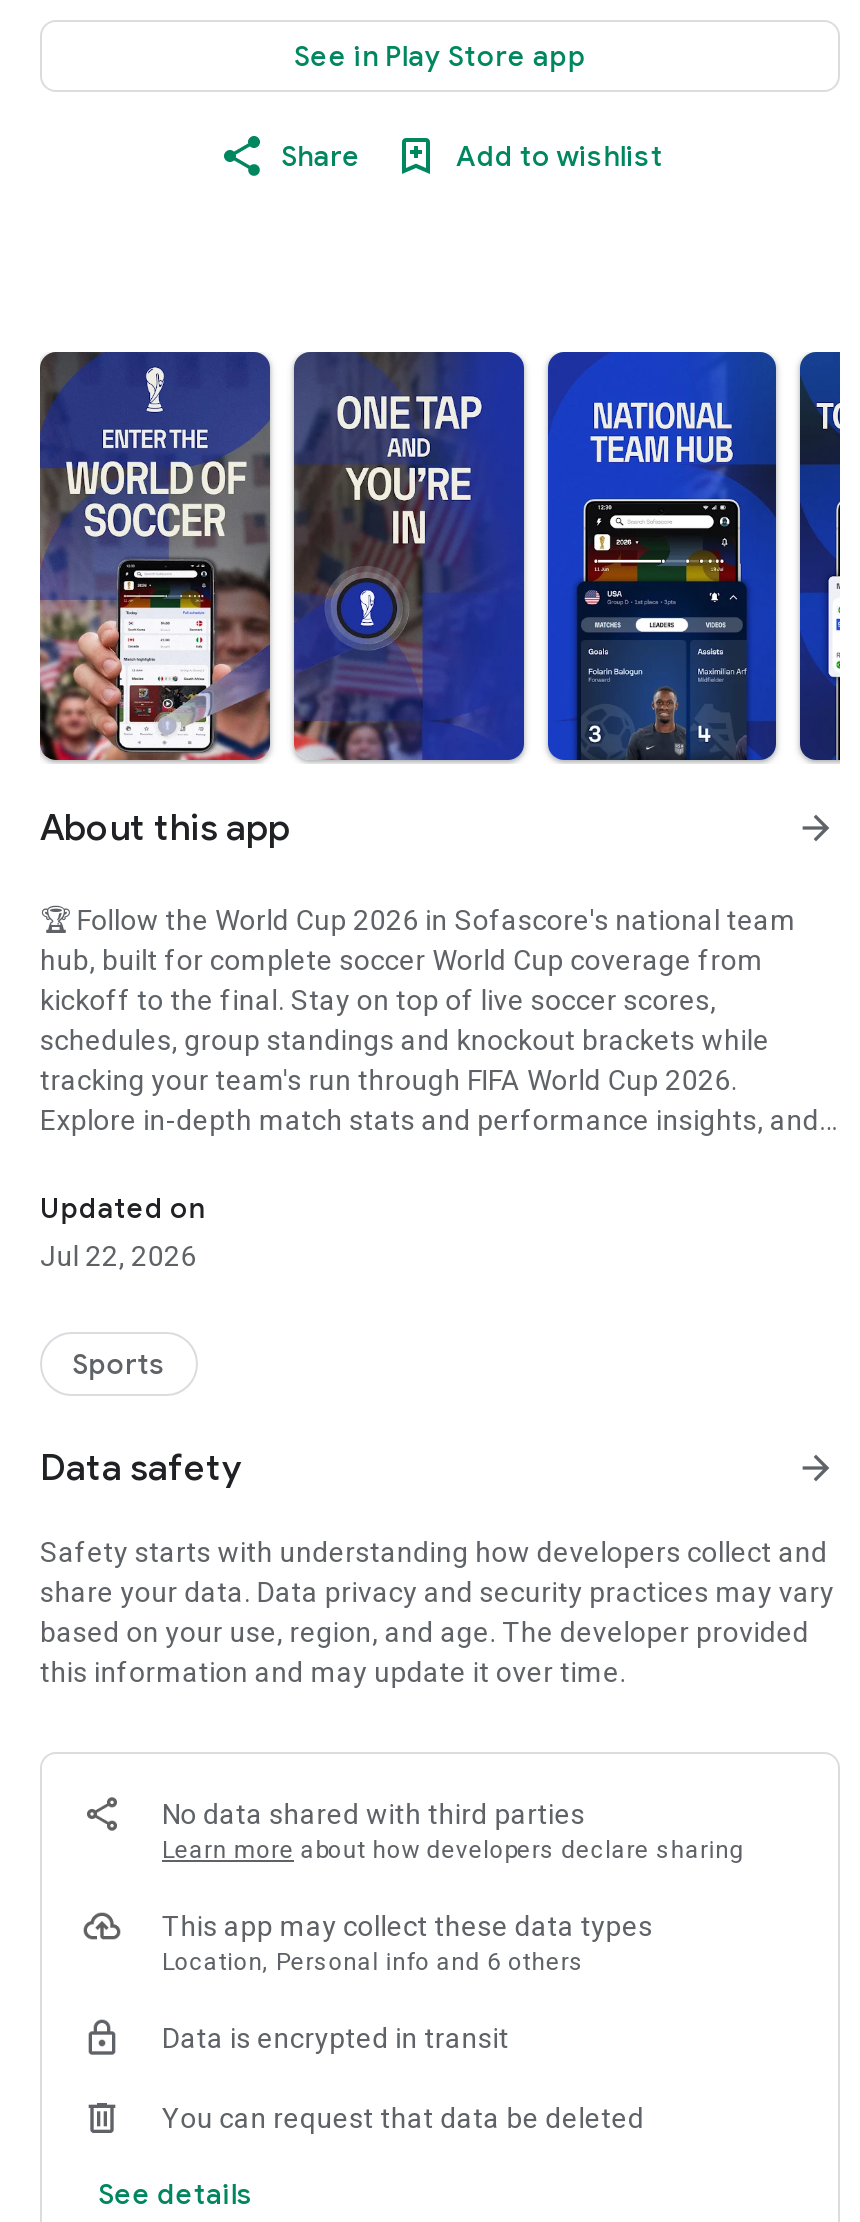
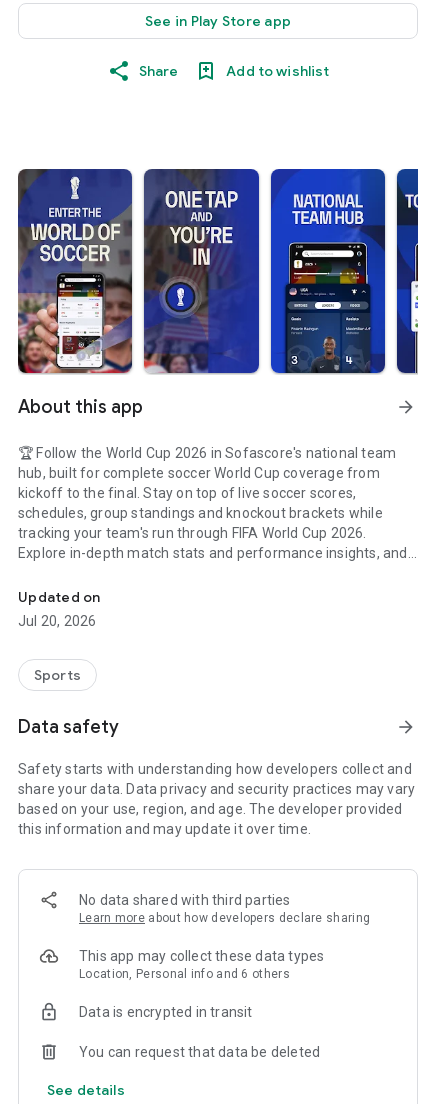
- Jul 22, 2026
+ Jul 20, 2026
